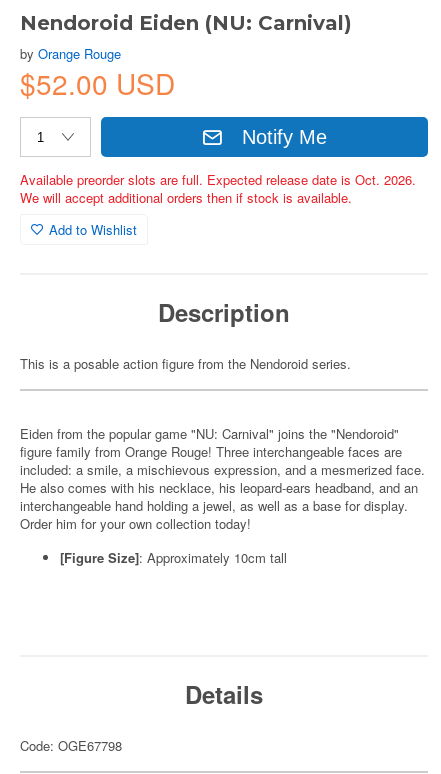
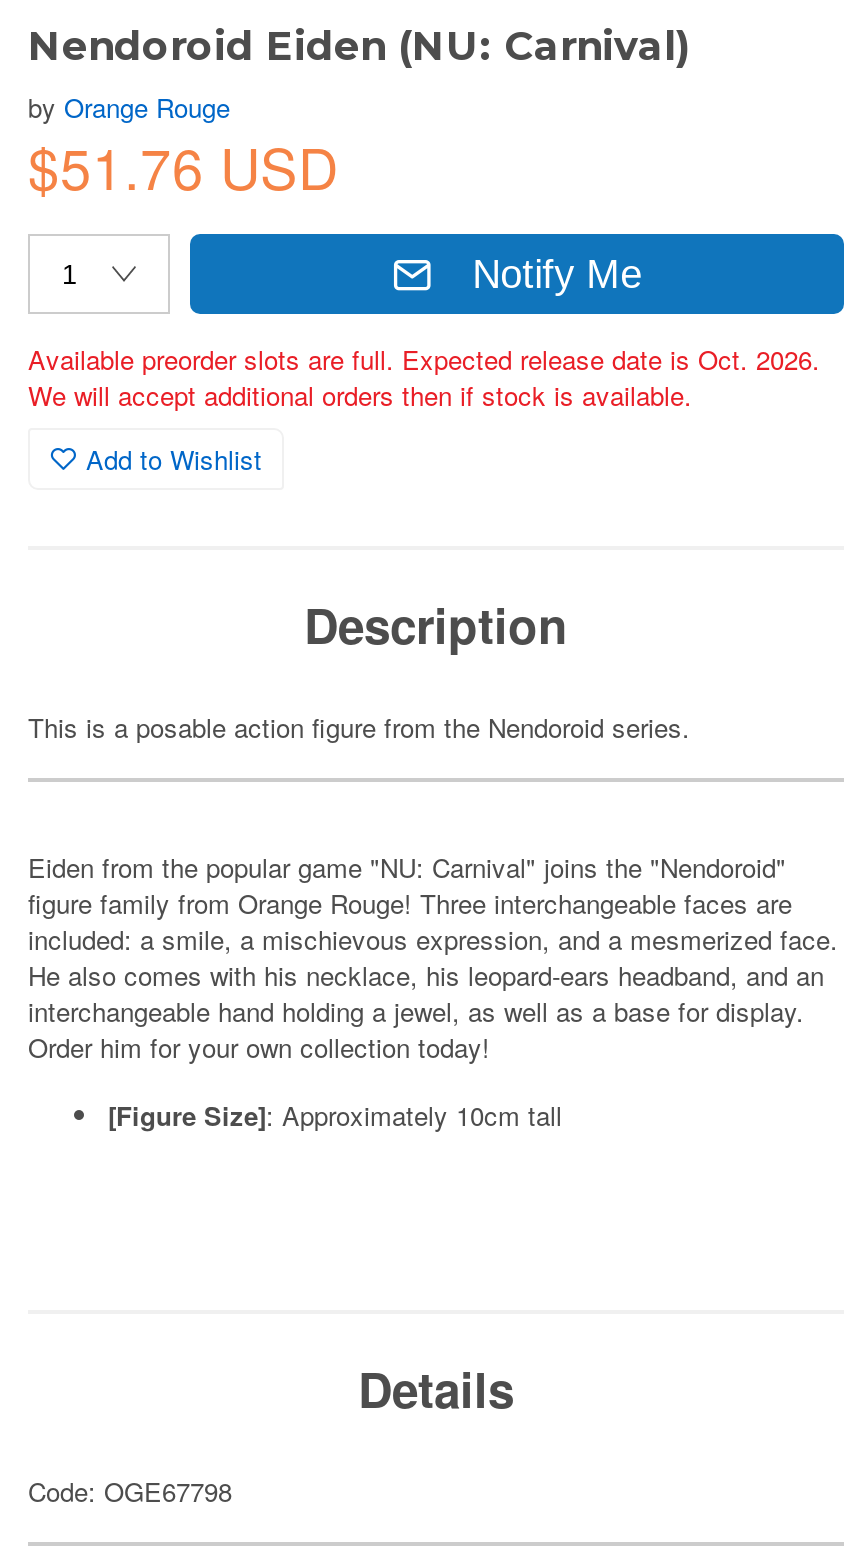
- $52.00 USD
+ $51.76 USD
